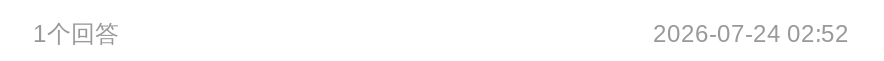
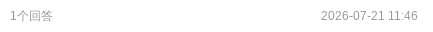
- 2026-07-24 02:52
+ 2026-07-21 11:46
